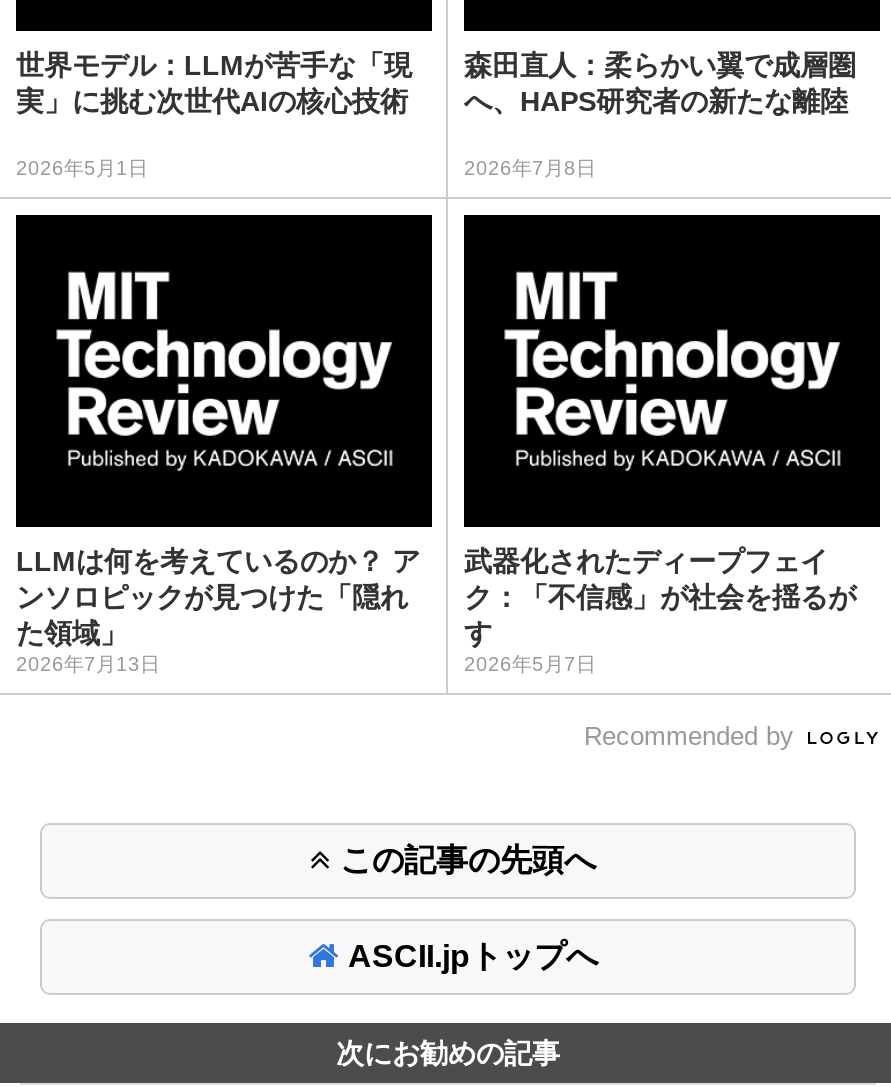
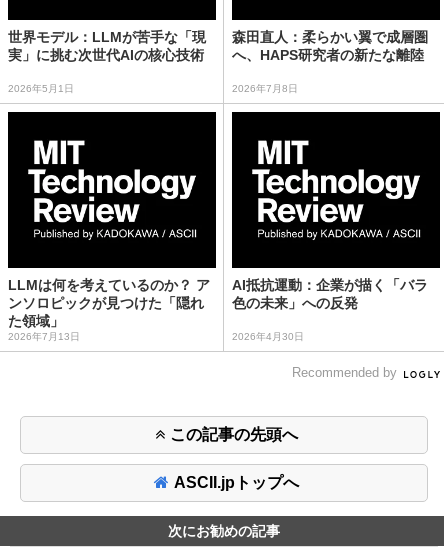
- 武器化されたディープフェイ
- ク：「不信感」が社会を揺るが
- す
- 2026年5月7日
+ AI抵抗運動：企業が描く「バラ
+ 色の未来」への反発
+ 2026年4月30日
